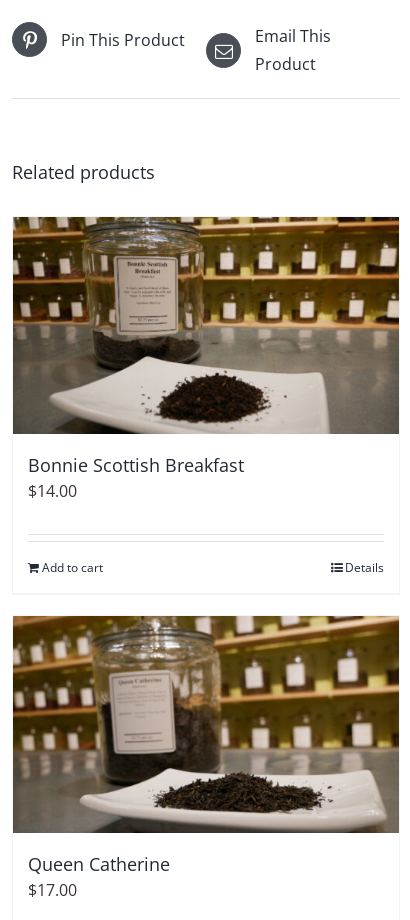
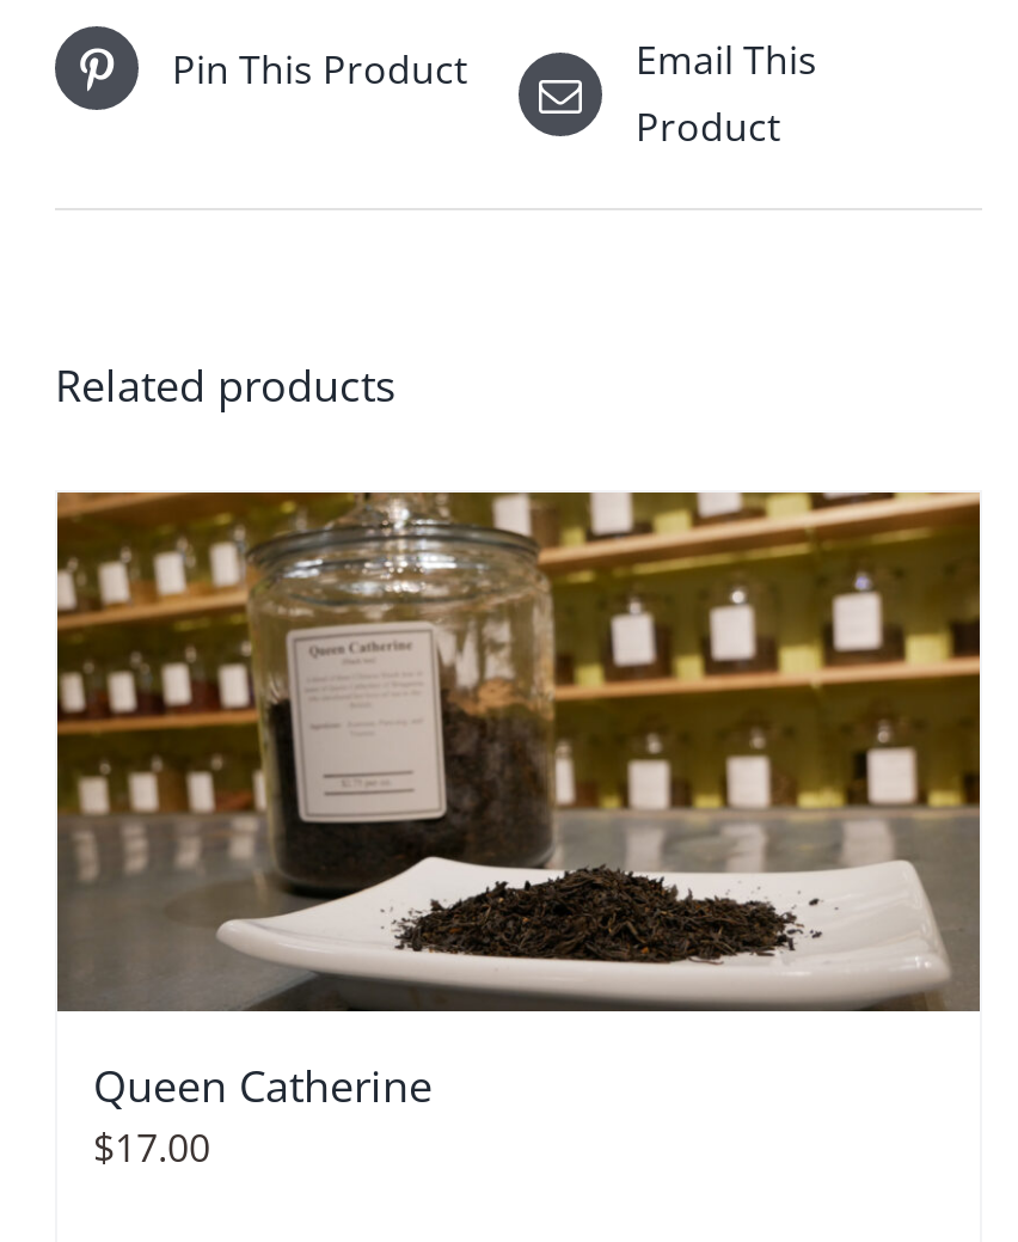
- [image]
- Bonnie Scottish Breakfast
- $14.00

- Add to cart
- Details
